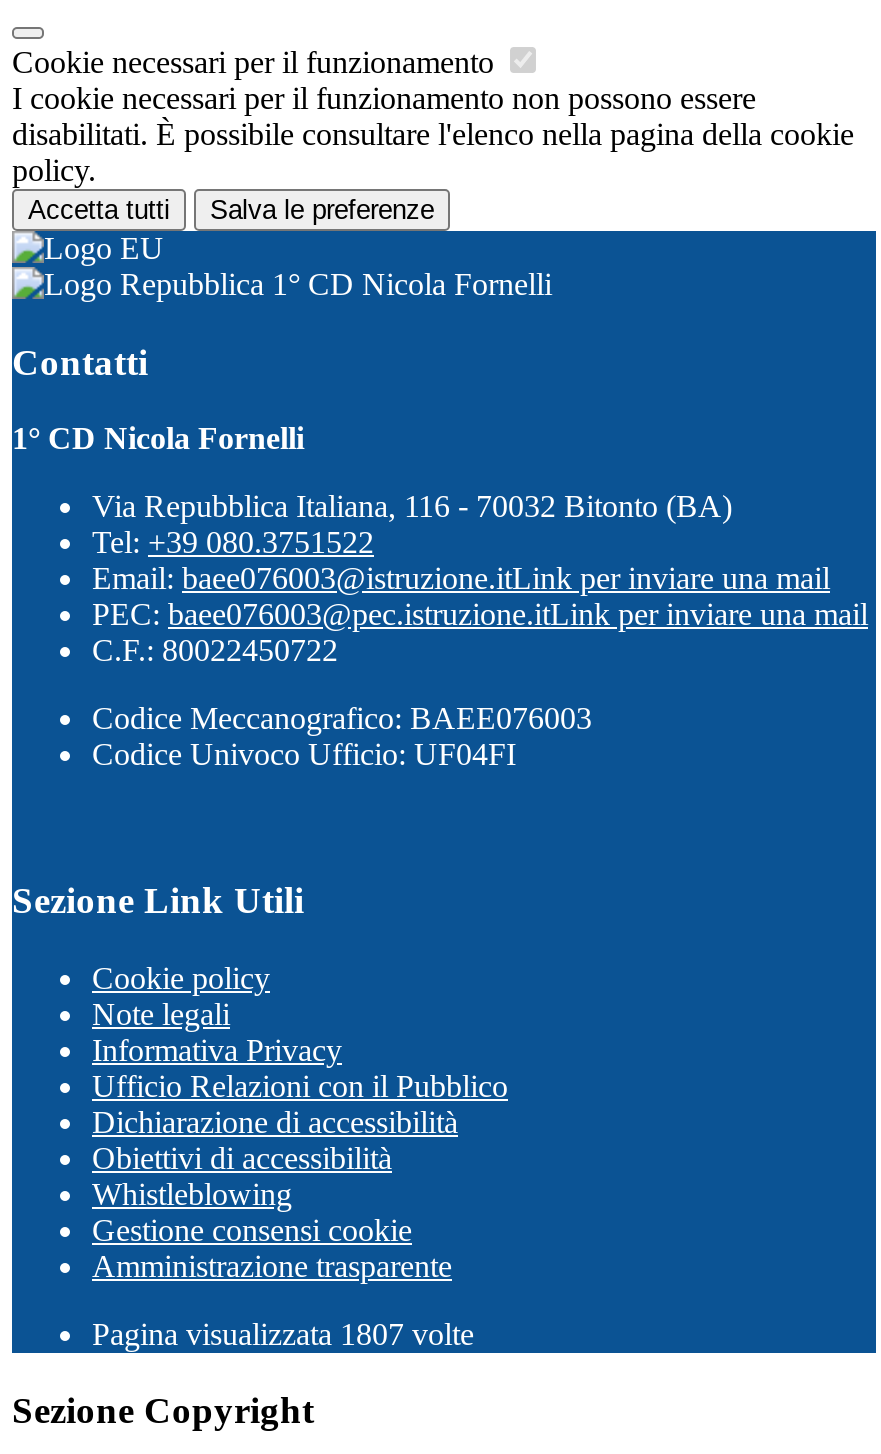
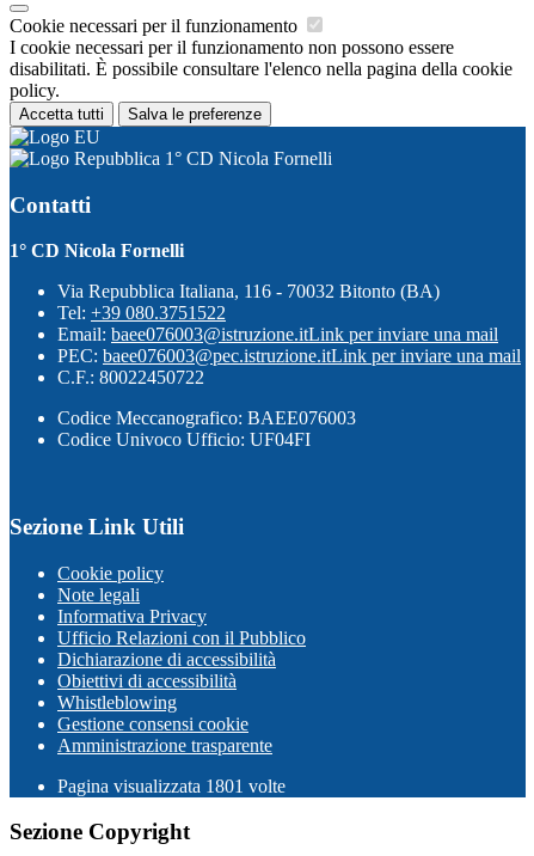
- Pagina visualizzata 1807 volte
+ Pagina visualizzata 1801 volte
